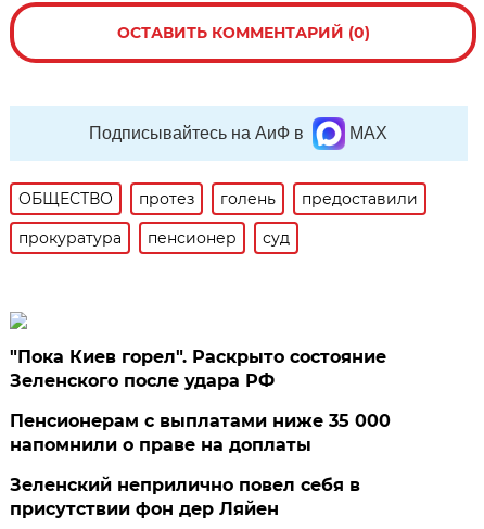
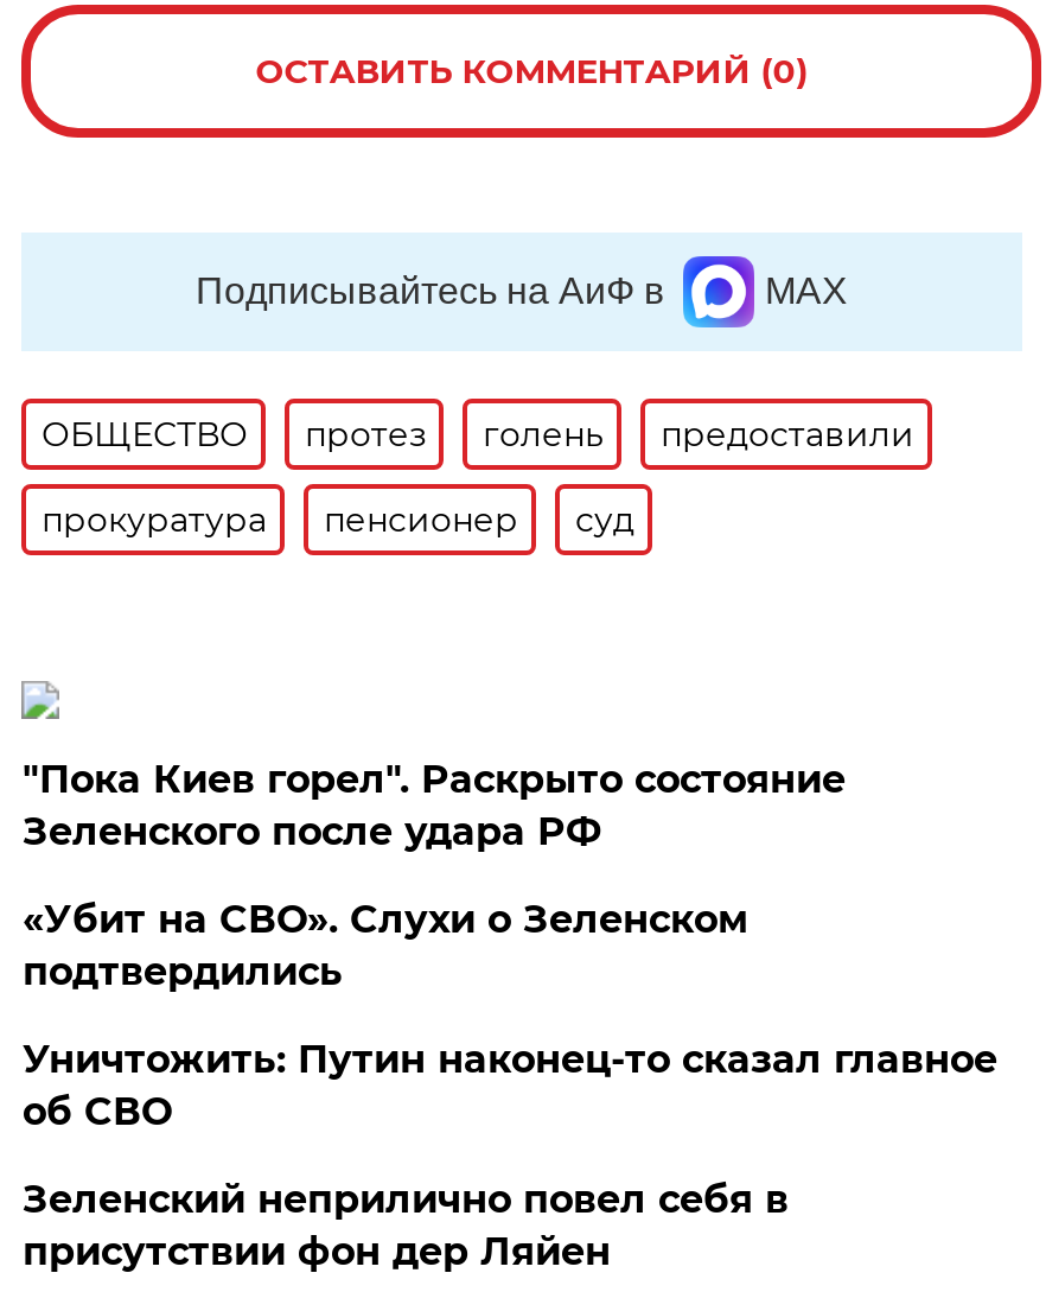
- Пенсионерам с выплатами ниже 35 000
- напомнили о праве на доплаты
+ «Убит на СВО». Слухи о Зеленском
+ подтвердились
+ Уничтожить: Путин наконец-то сказал главное
+ об СВО
